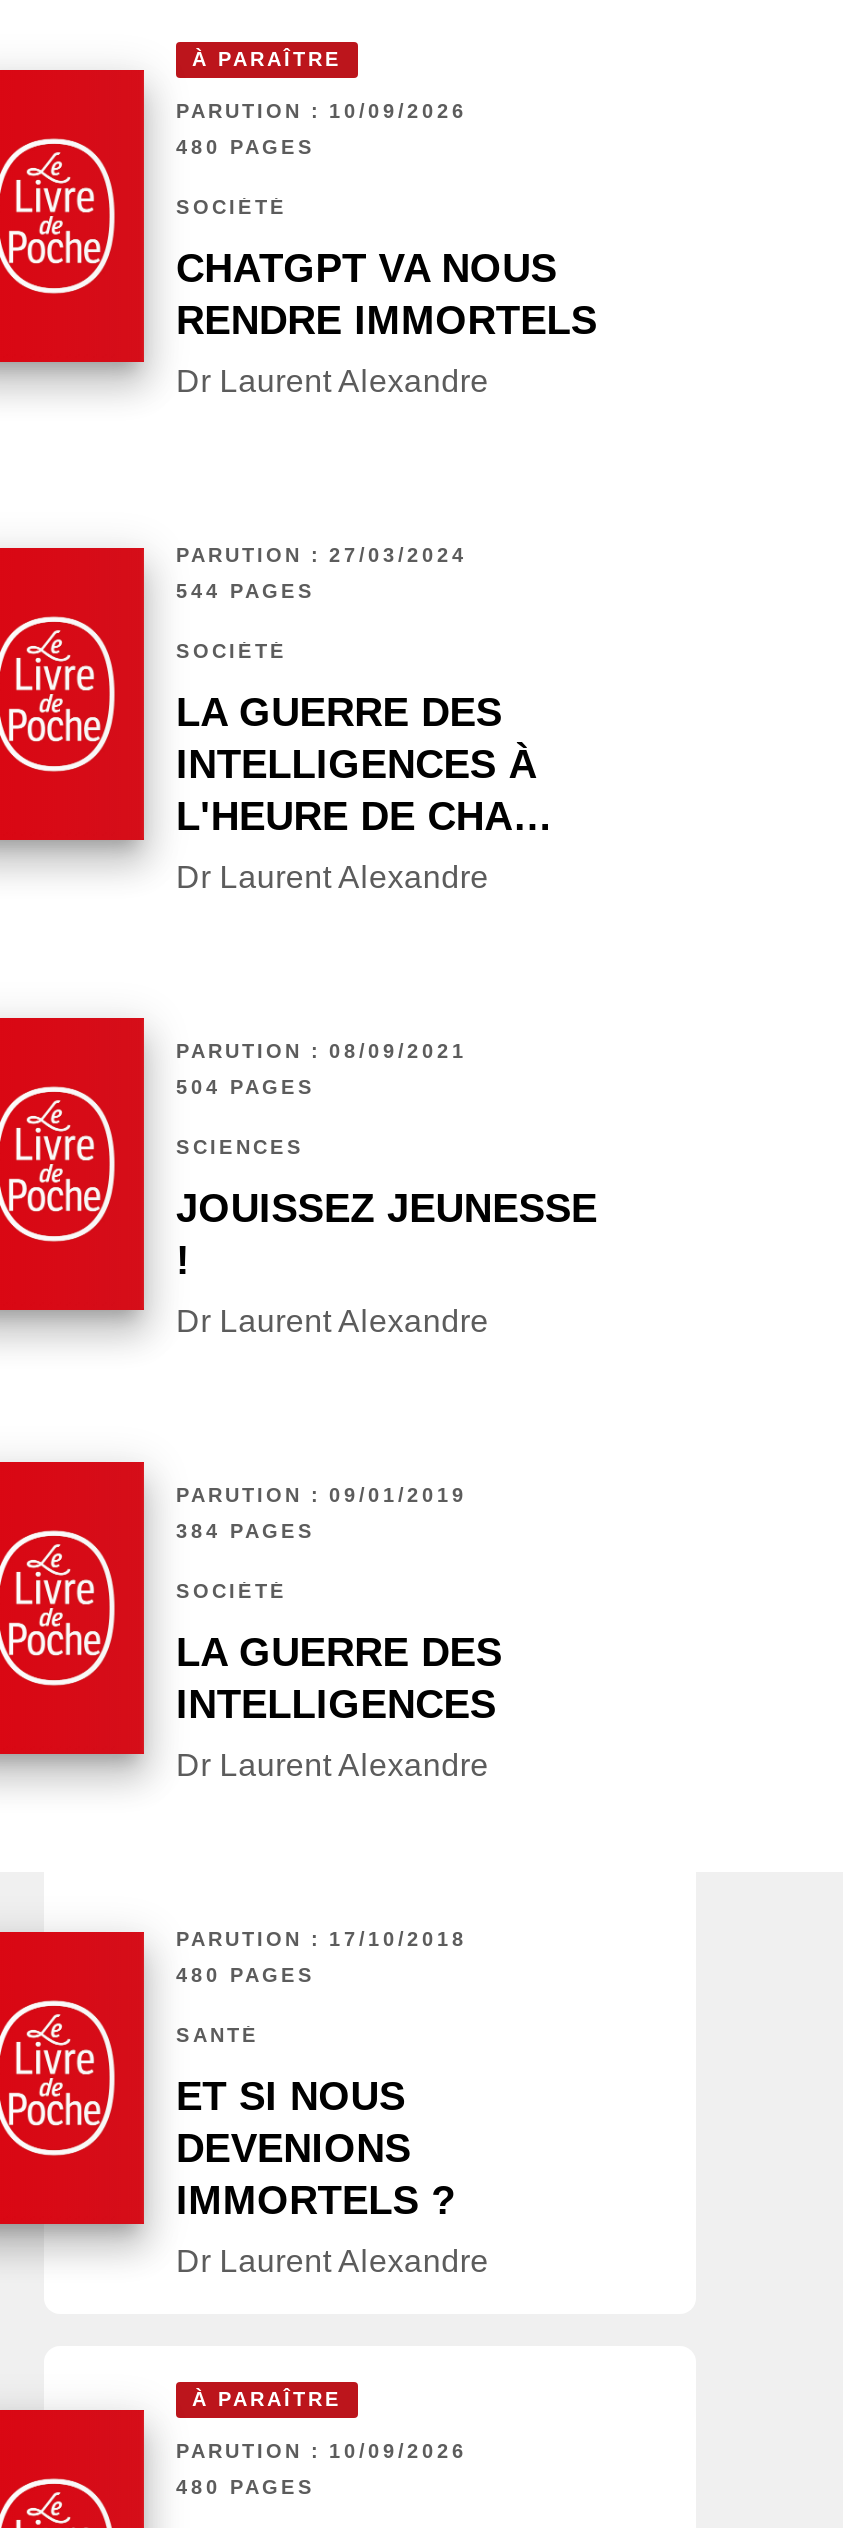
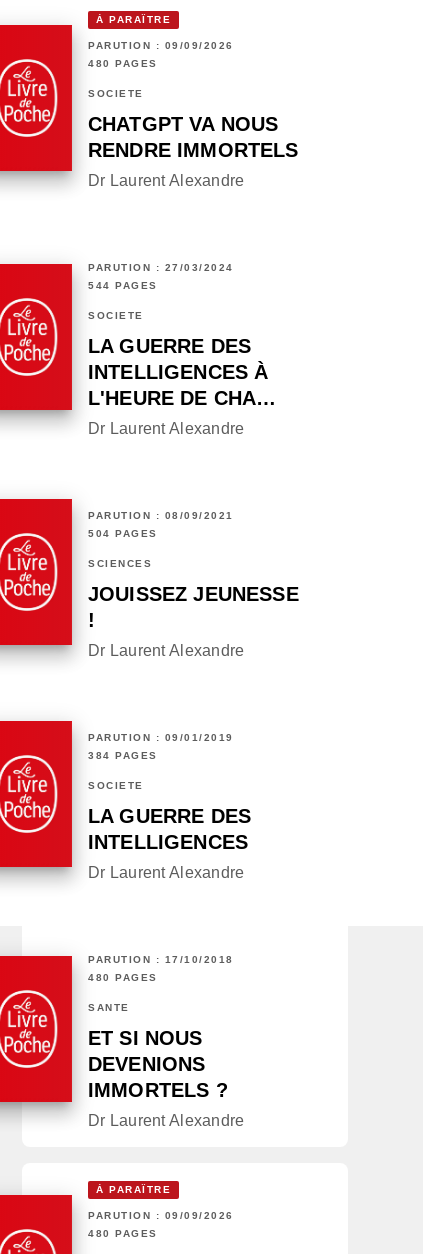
- PARUTION : 10/09/2026
+ PARUTION : 09/09/2026

- PARUTION : 10/09/2026
+ PARUTION : 09/09/2026
